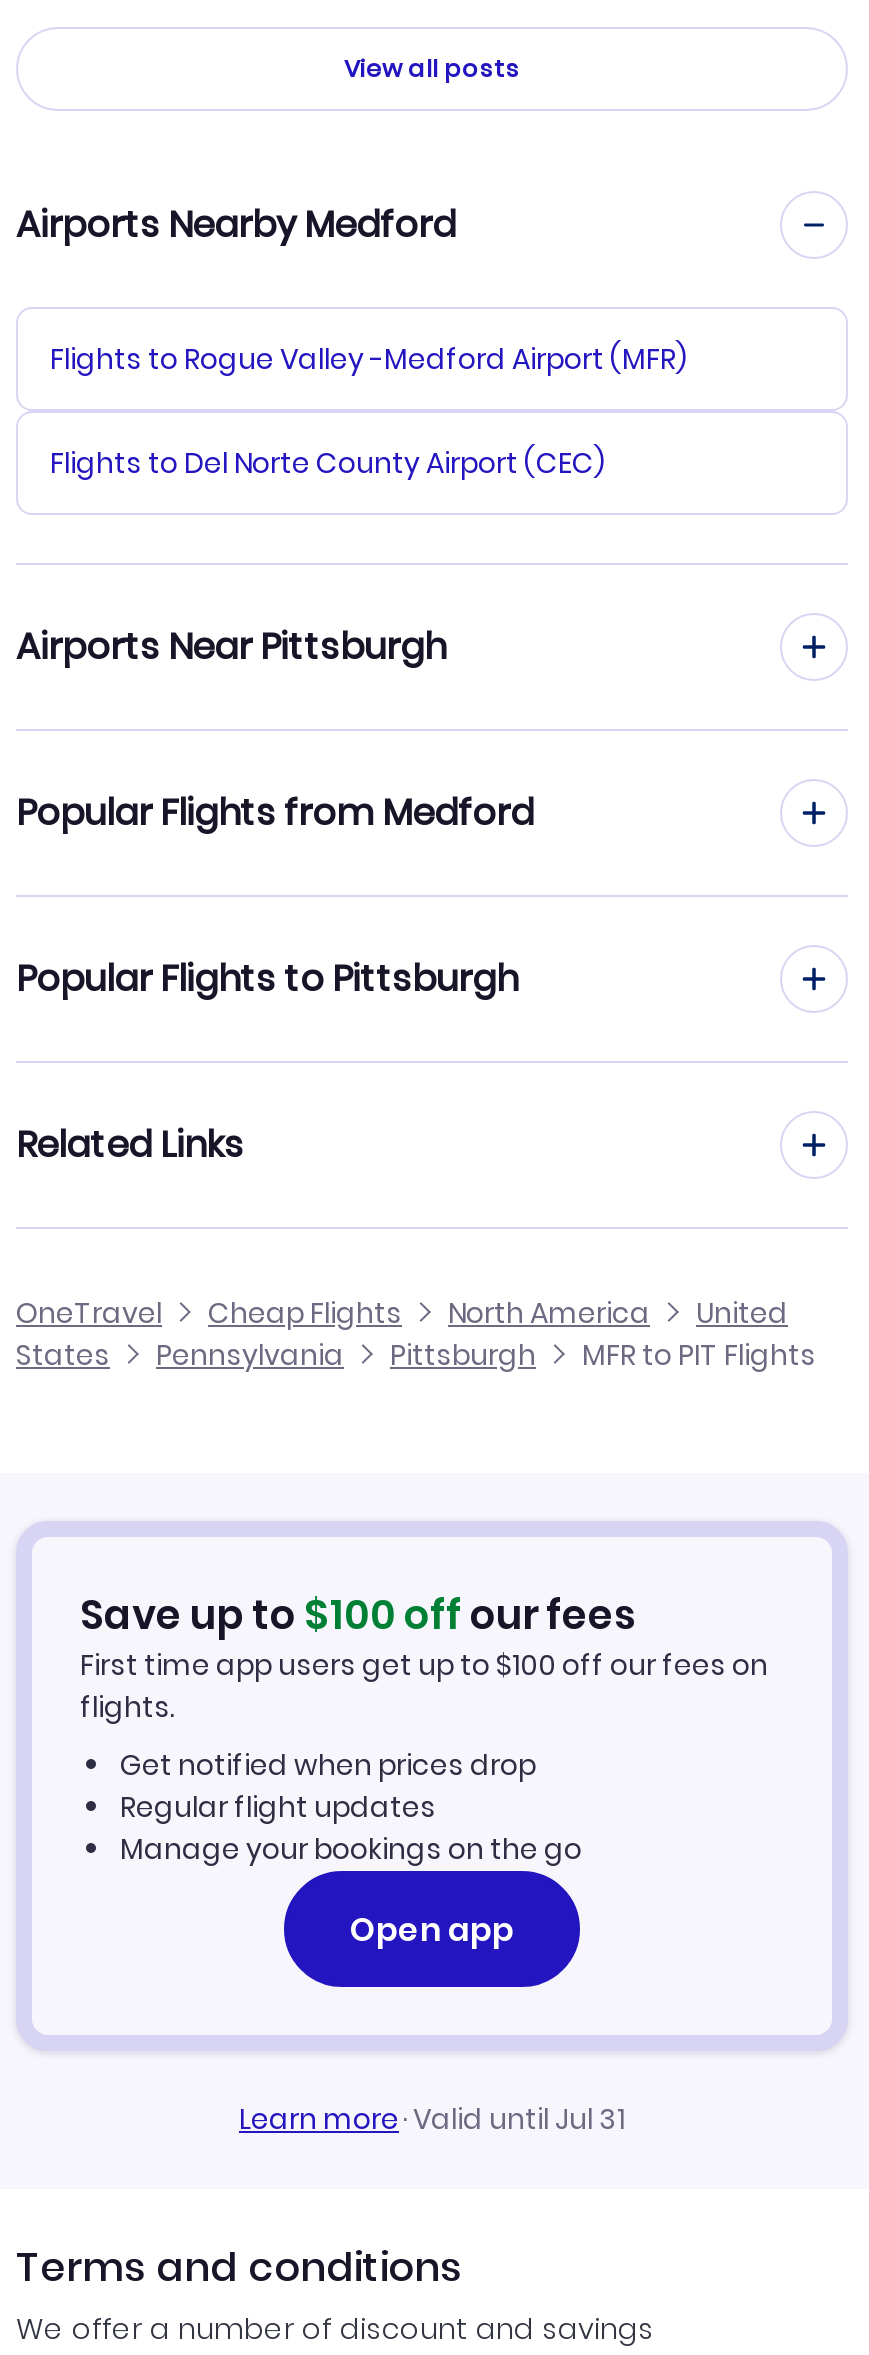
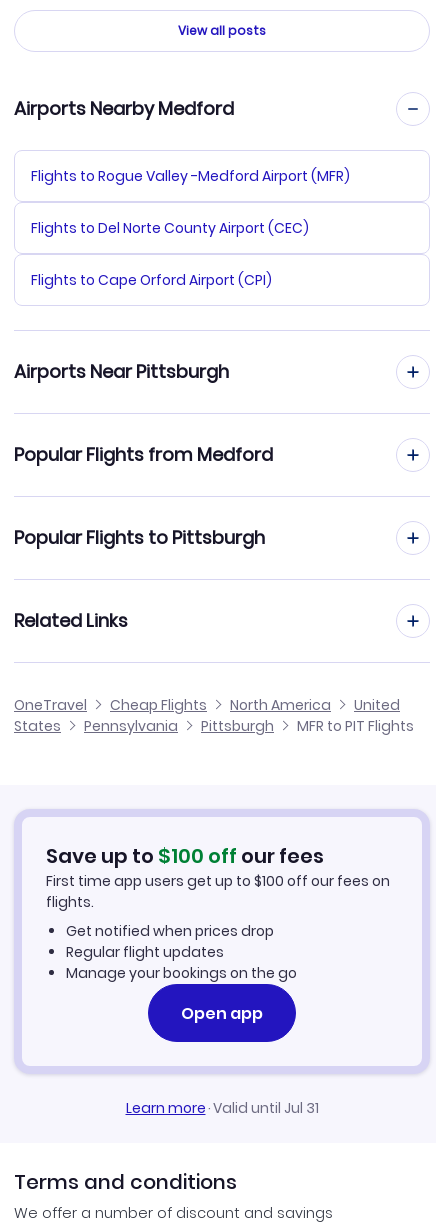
+ Flights to Cape Orford Airport (CPI)
